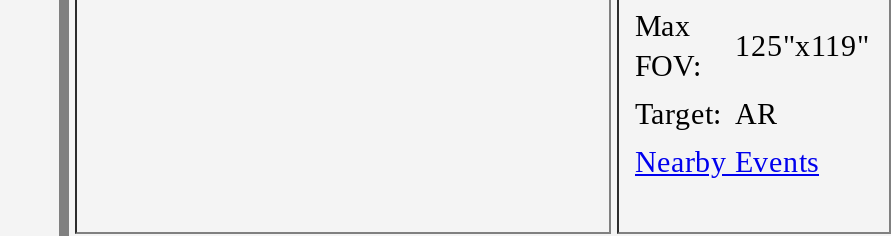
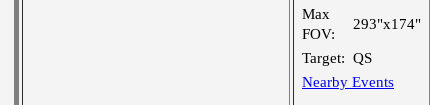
- 125"x119"
+ 293"x174"

- Target: AR
+ Target: QS
